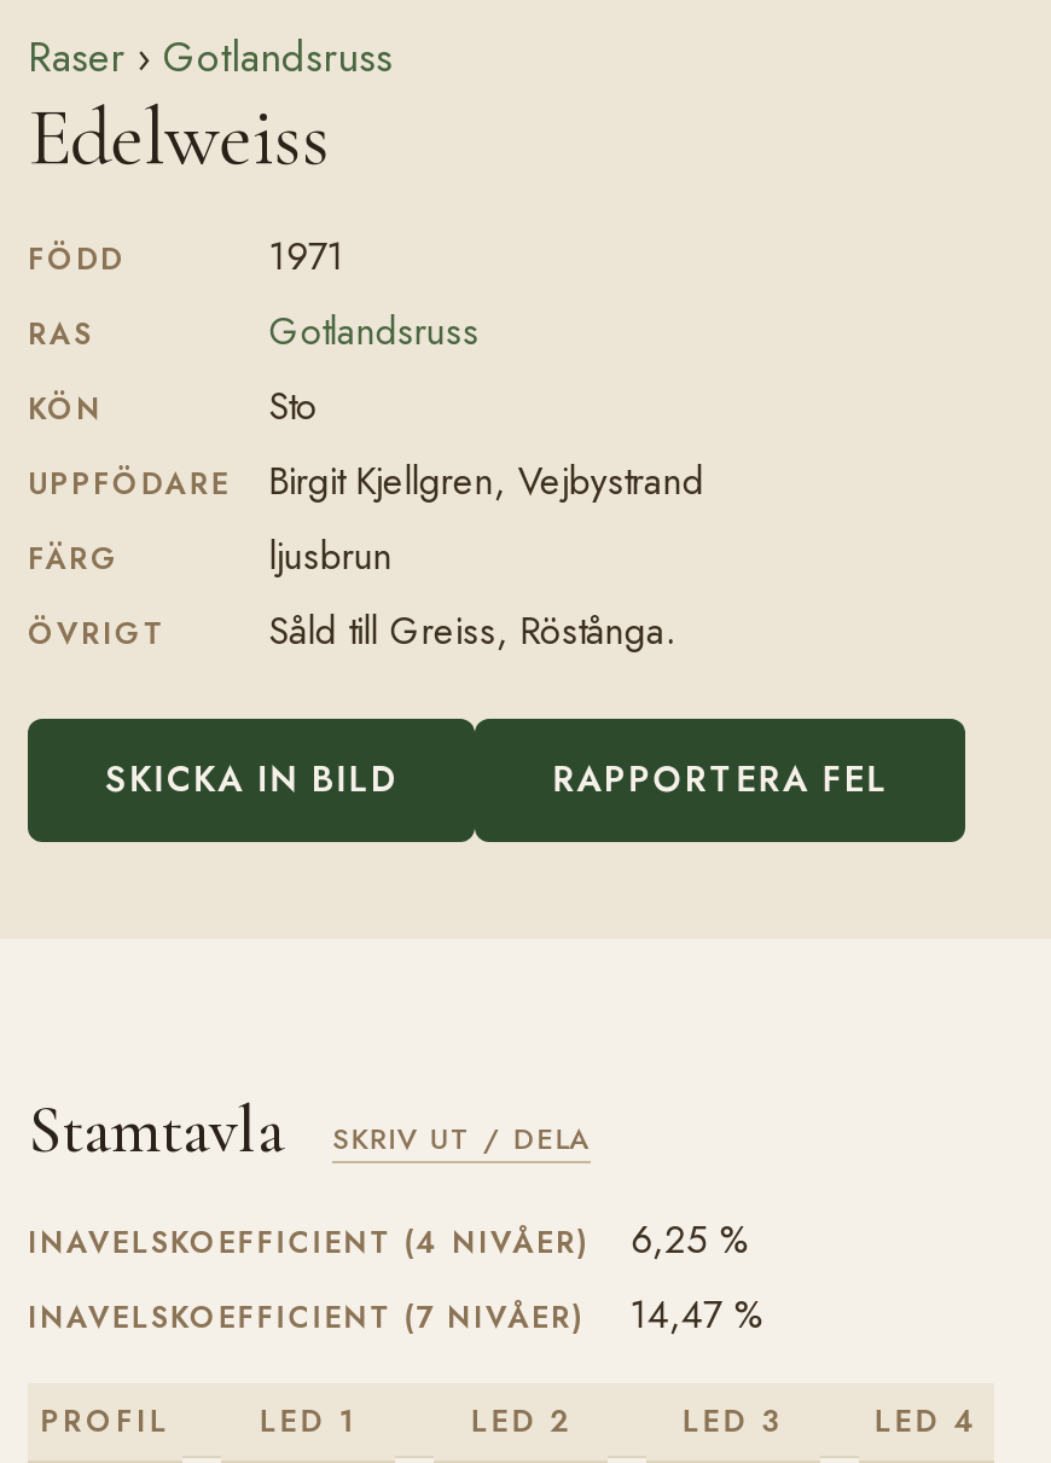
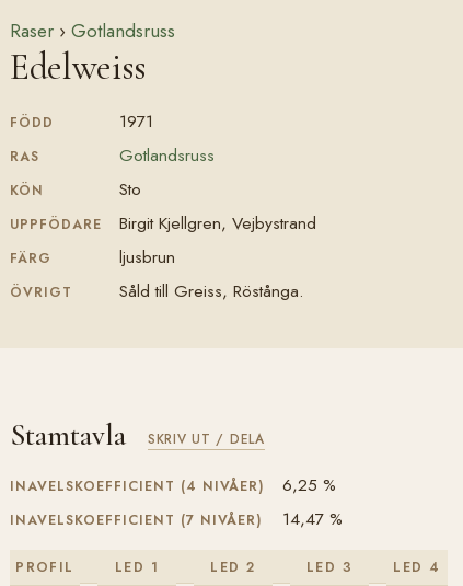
- SKICKA IN BILD
- RAPPORTERA FEL
